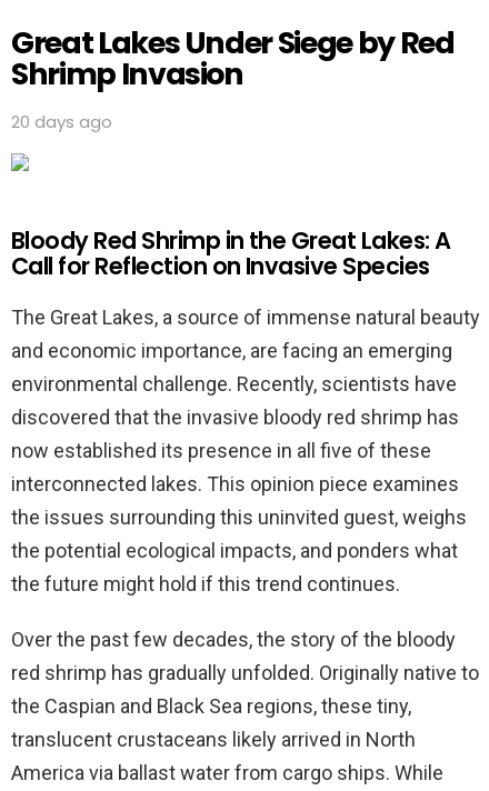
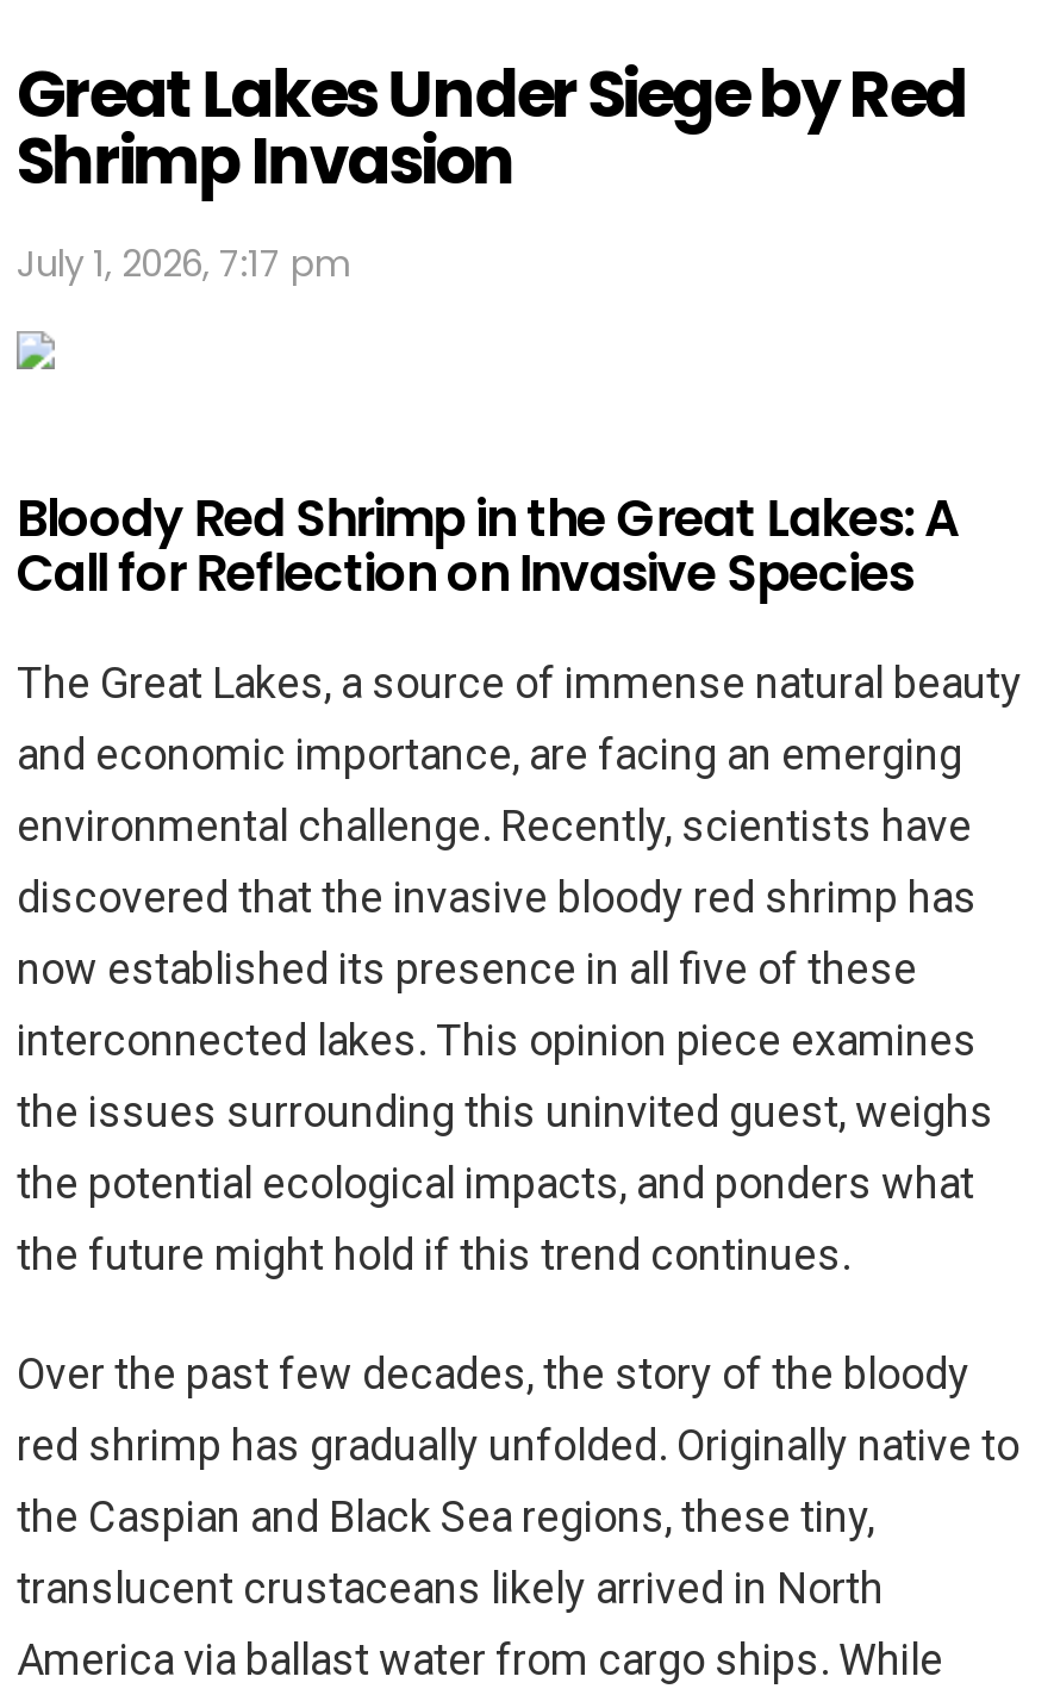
- 20 days ago
+ July 1, 2026, 7:17 pm
